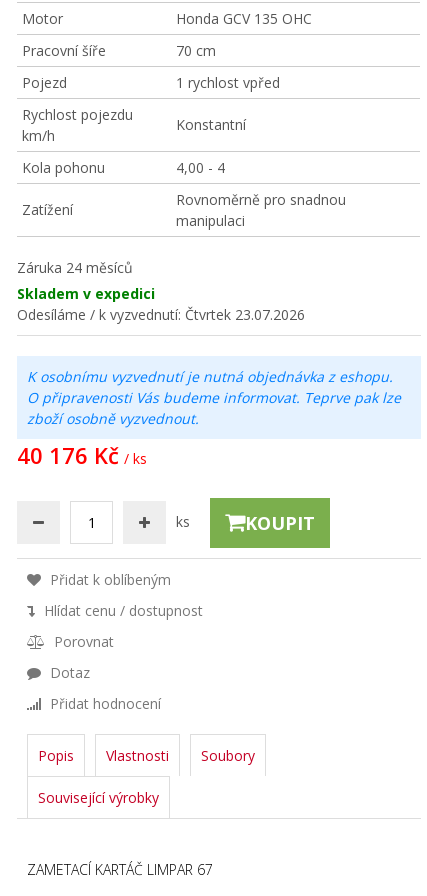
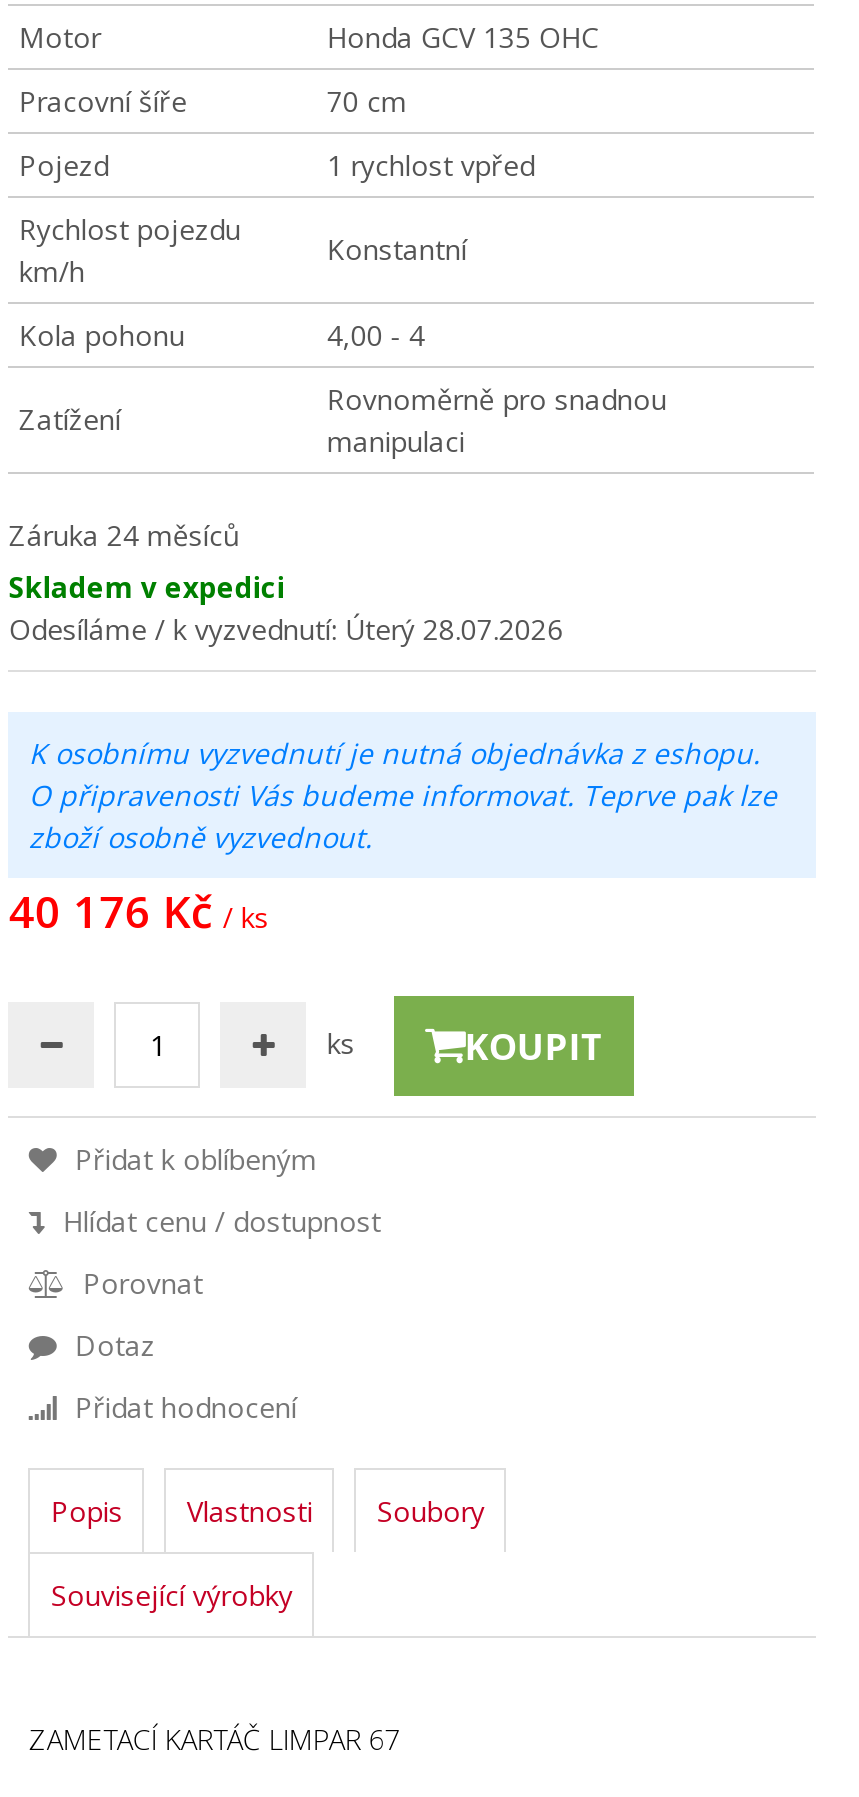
- Odesíláme / k vyzvednutí: Čtvrtek 23.07.2026
+ Odesíláme / k vyzvednutí: Úterý 28.07.2026
